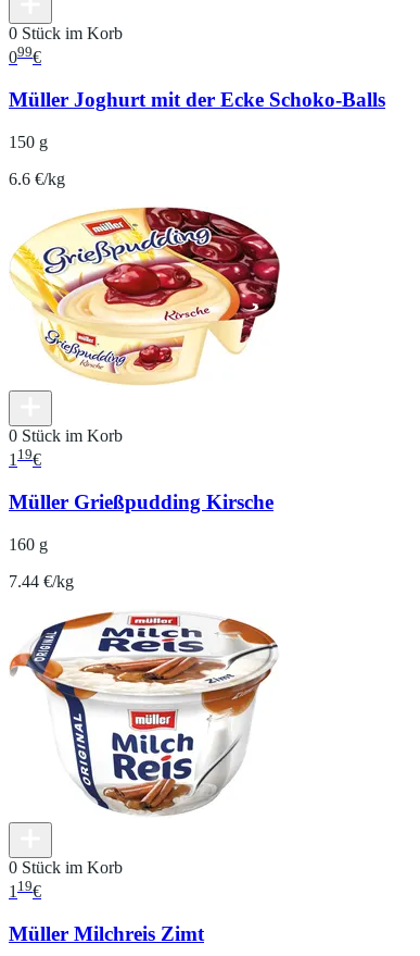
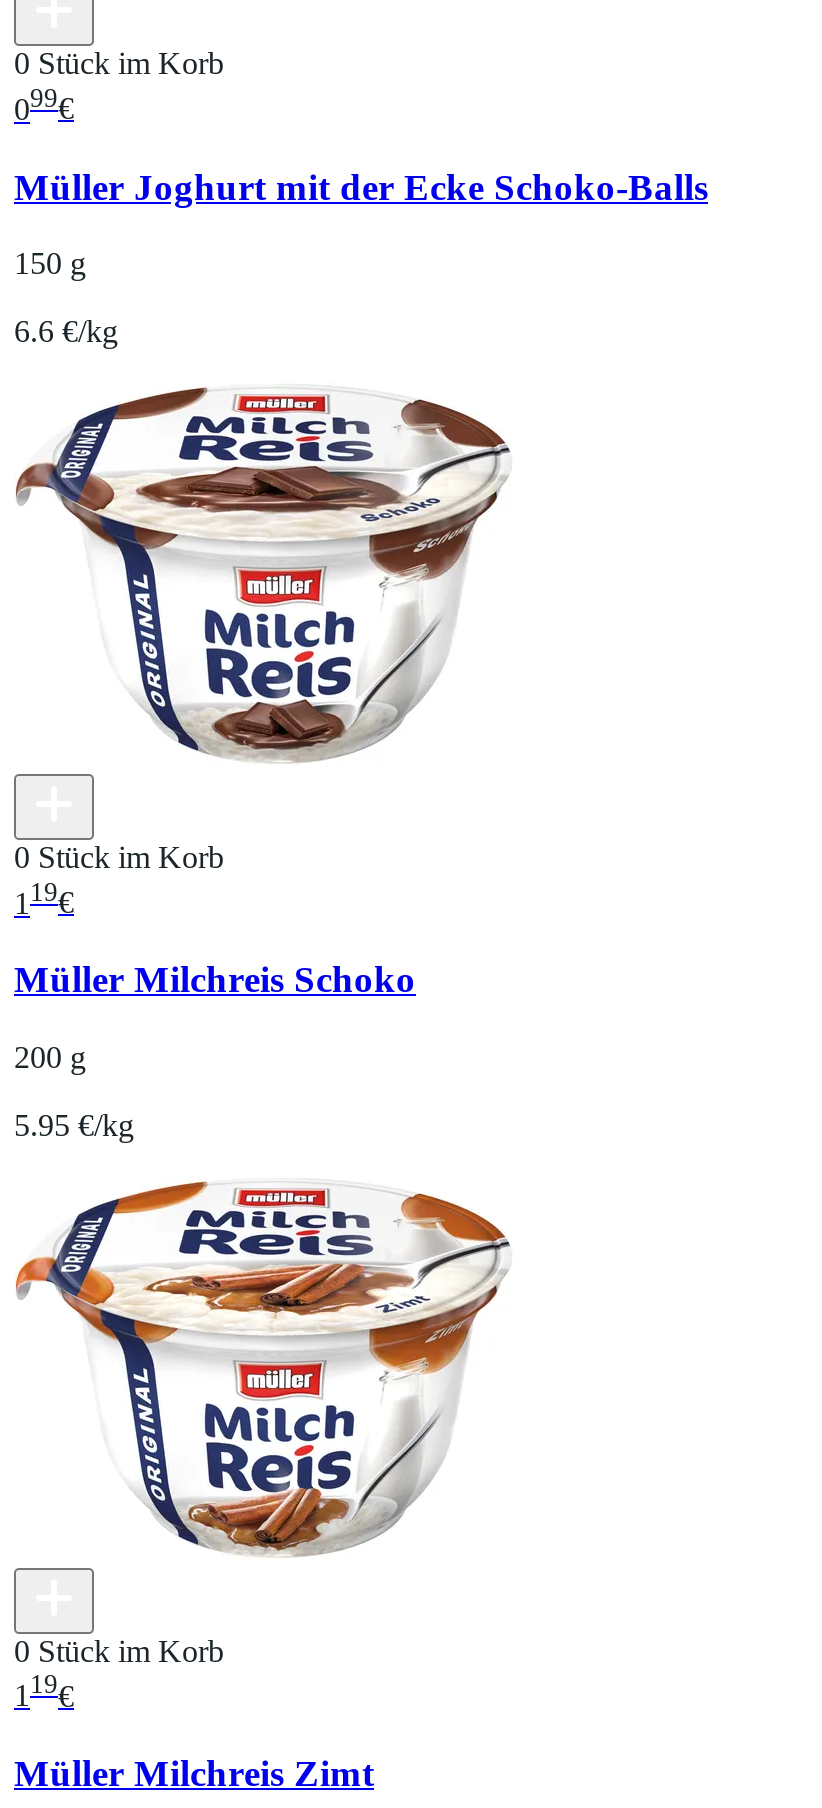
- [image]
+ [image]

- Müller Grießpudding Kirsche
+ Müller Milchreis Schoko

- 160 g
+ 200 g

- 7.44 €/kg
+ 5.95 €/kg
